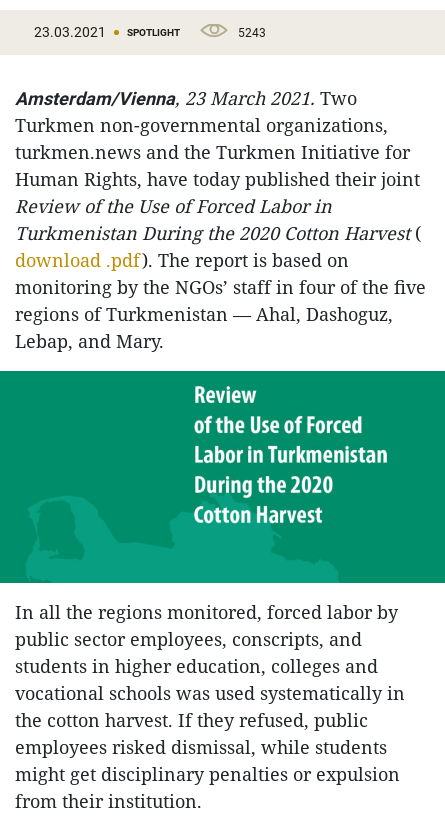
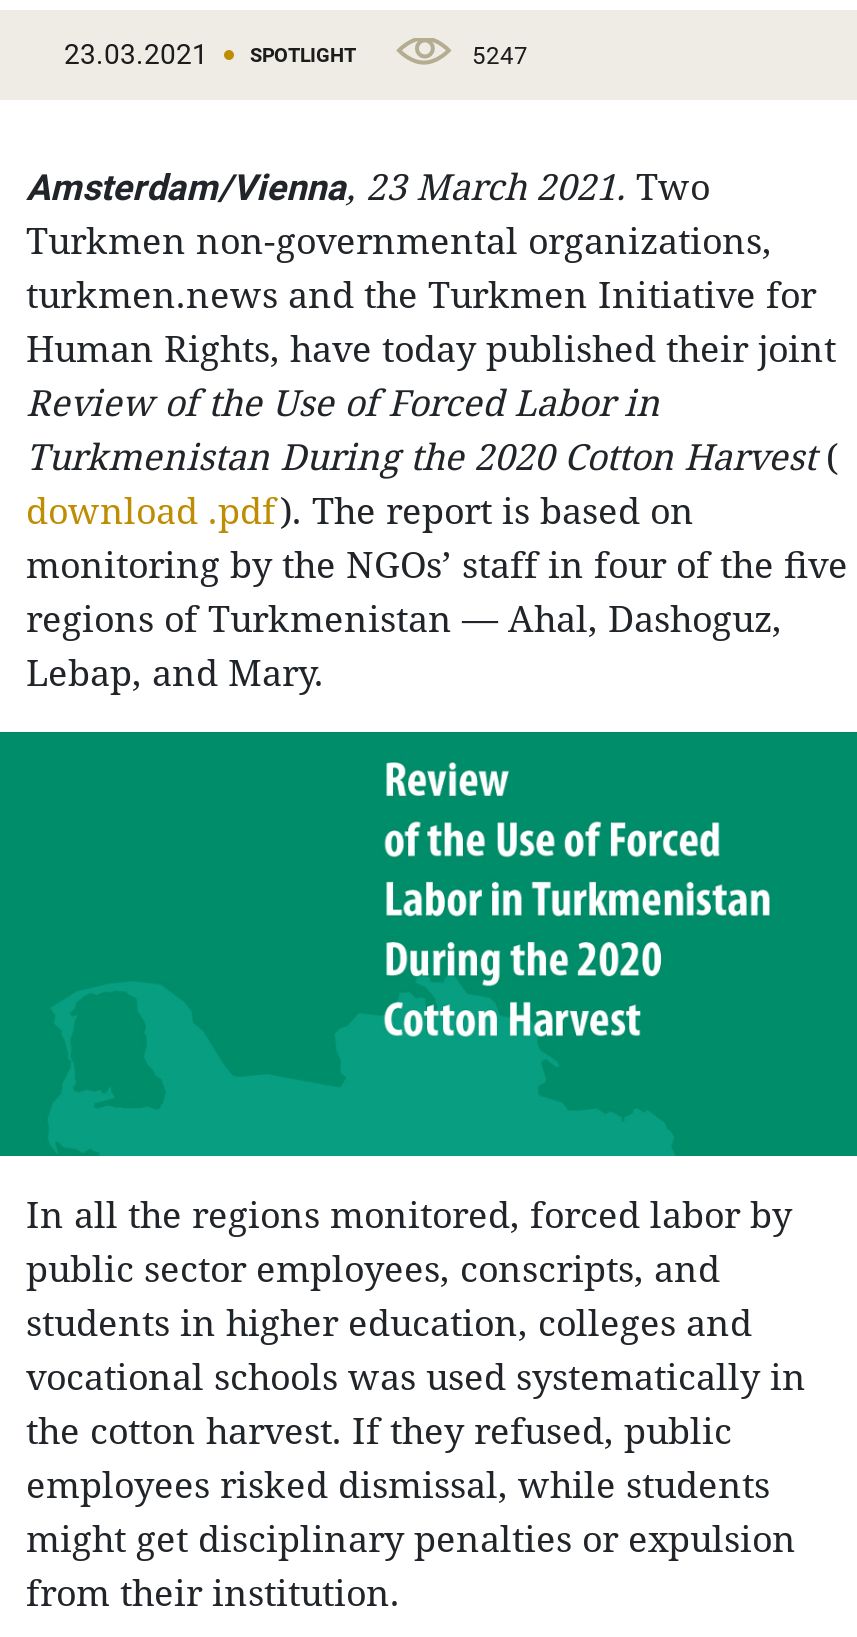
- 5243
+ 5247
